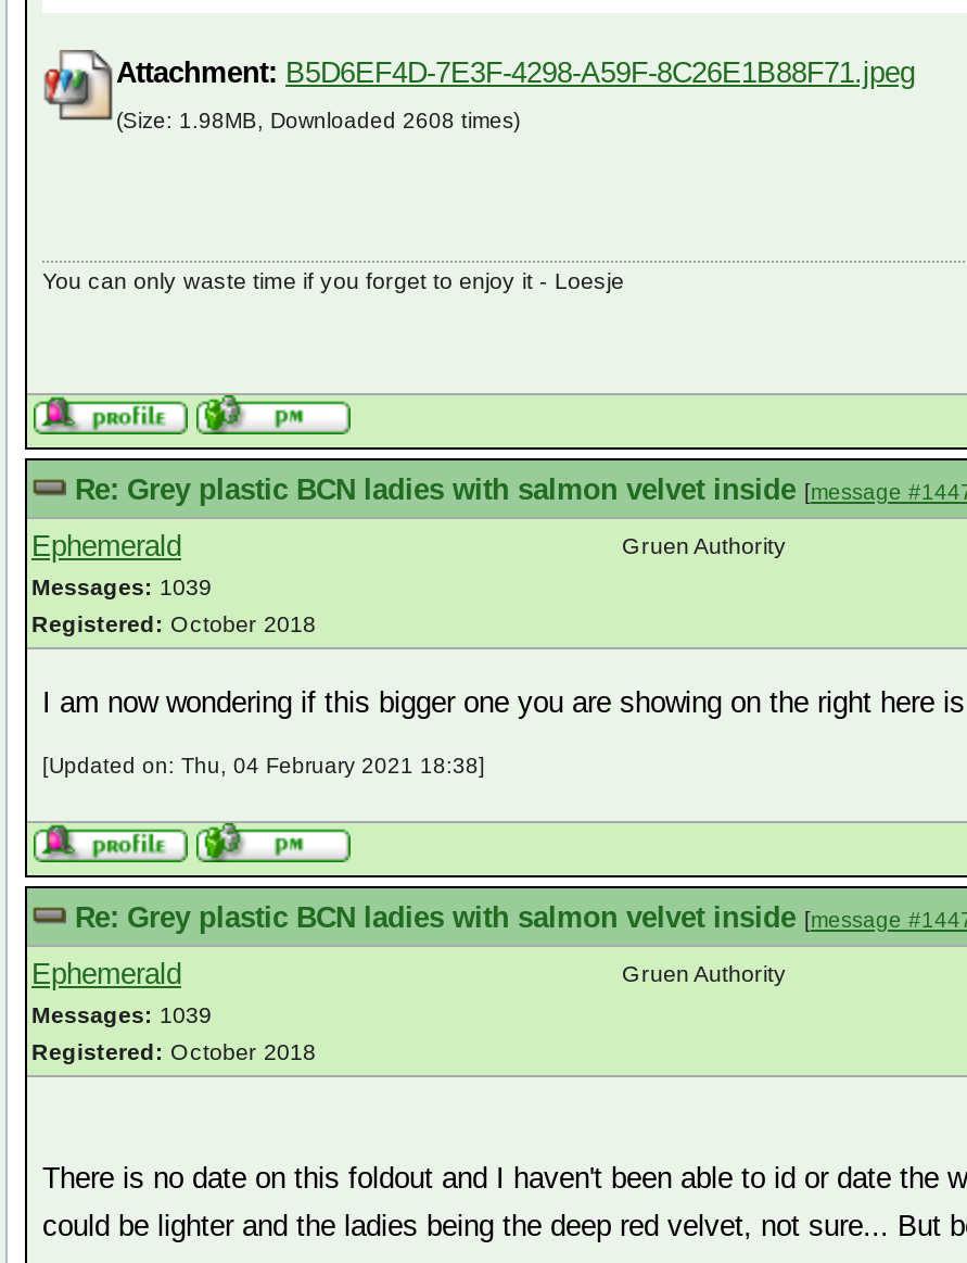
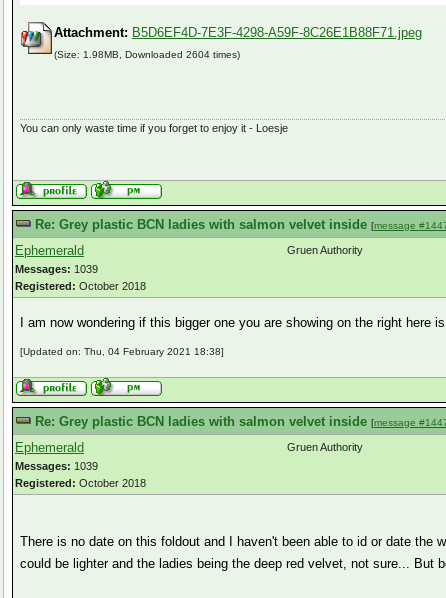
- (Size: 1.98MB, Downloaded 2608 times)
+ (Size: 1.98MB, Downloaded 2604 times)
